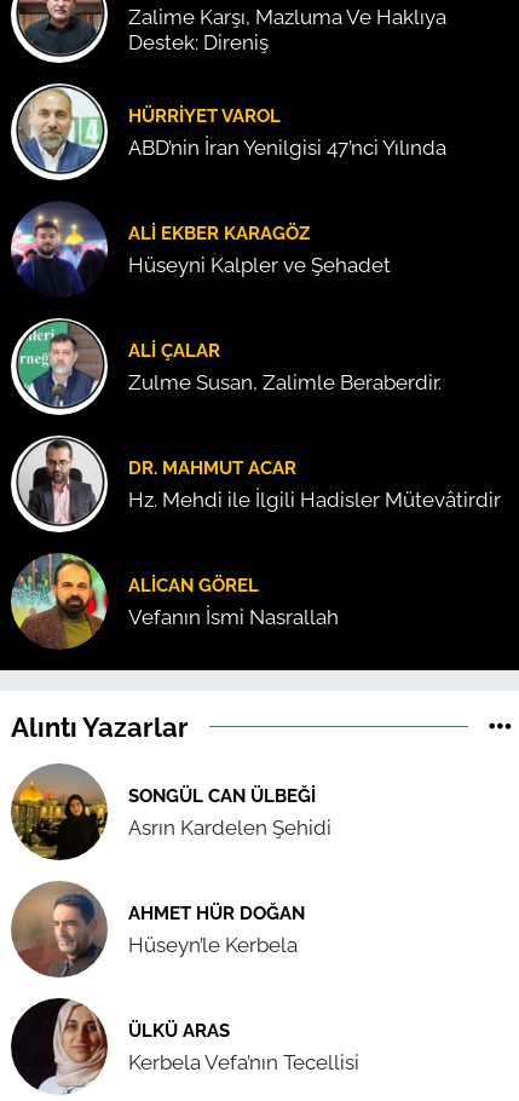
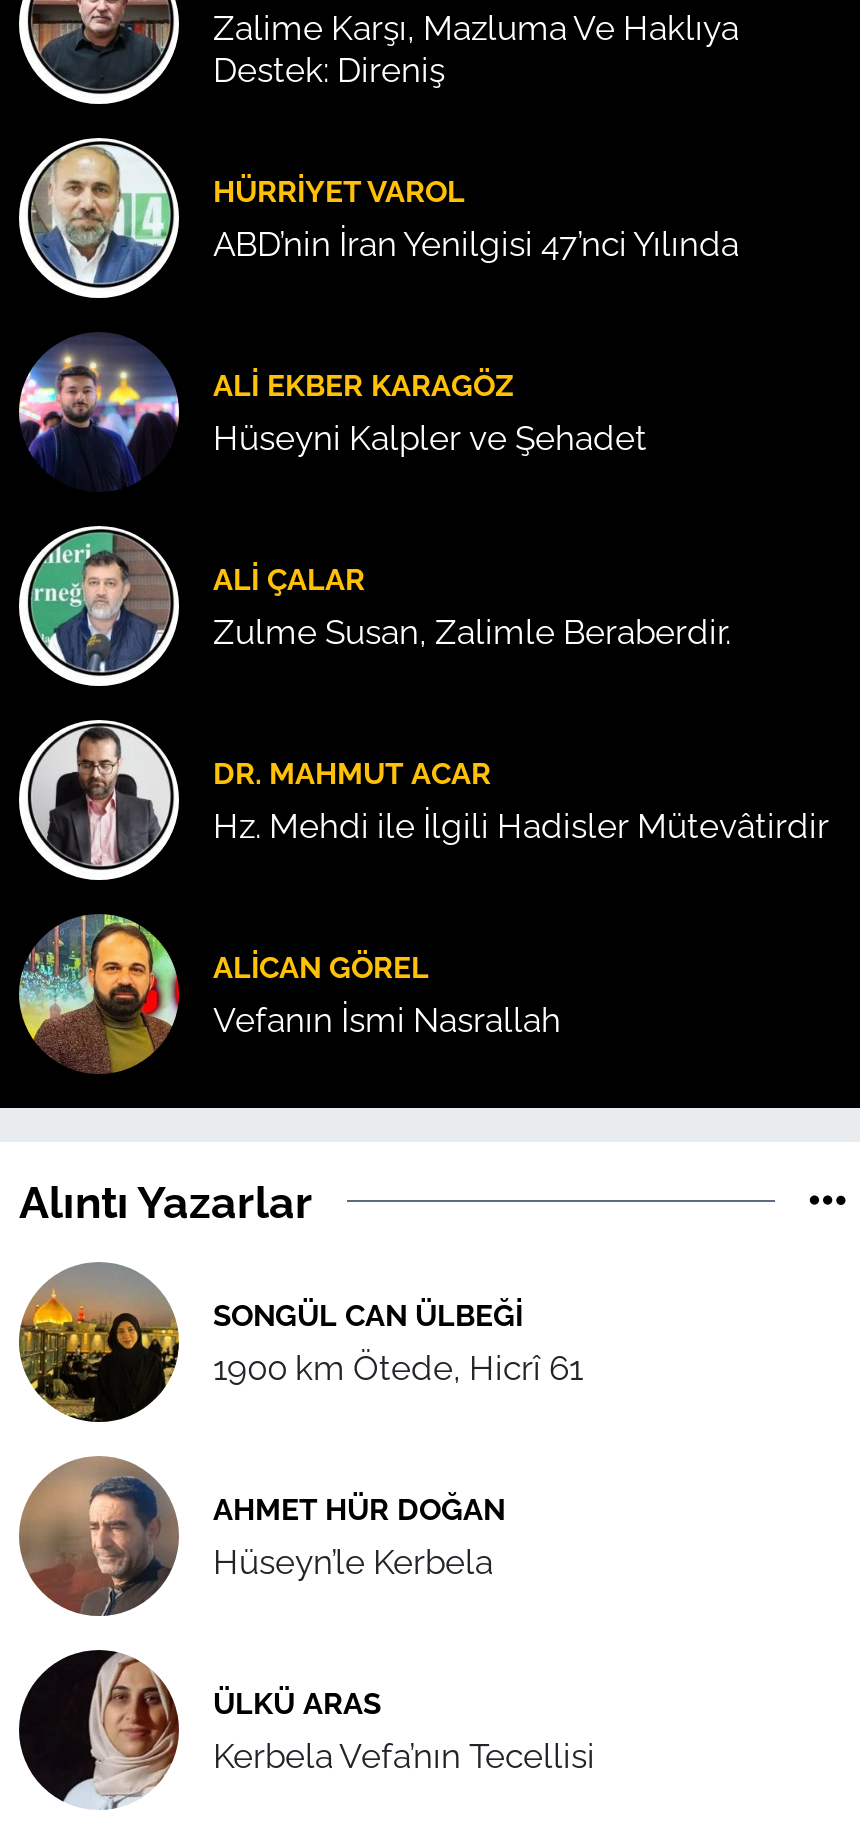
- Asrın Kardelen Şehidi
+ 1900 km Ötede, Hicrî 61
